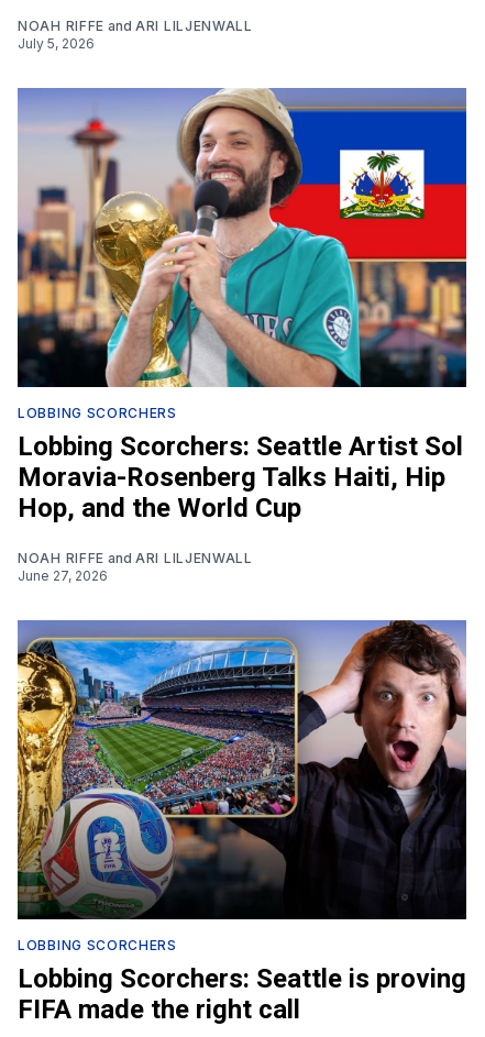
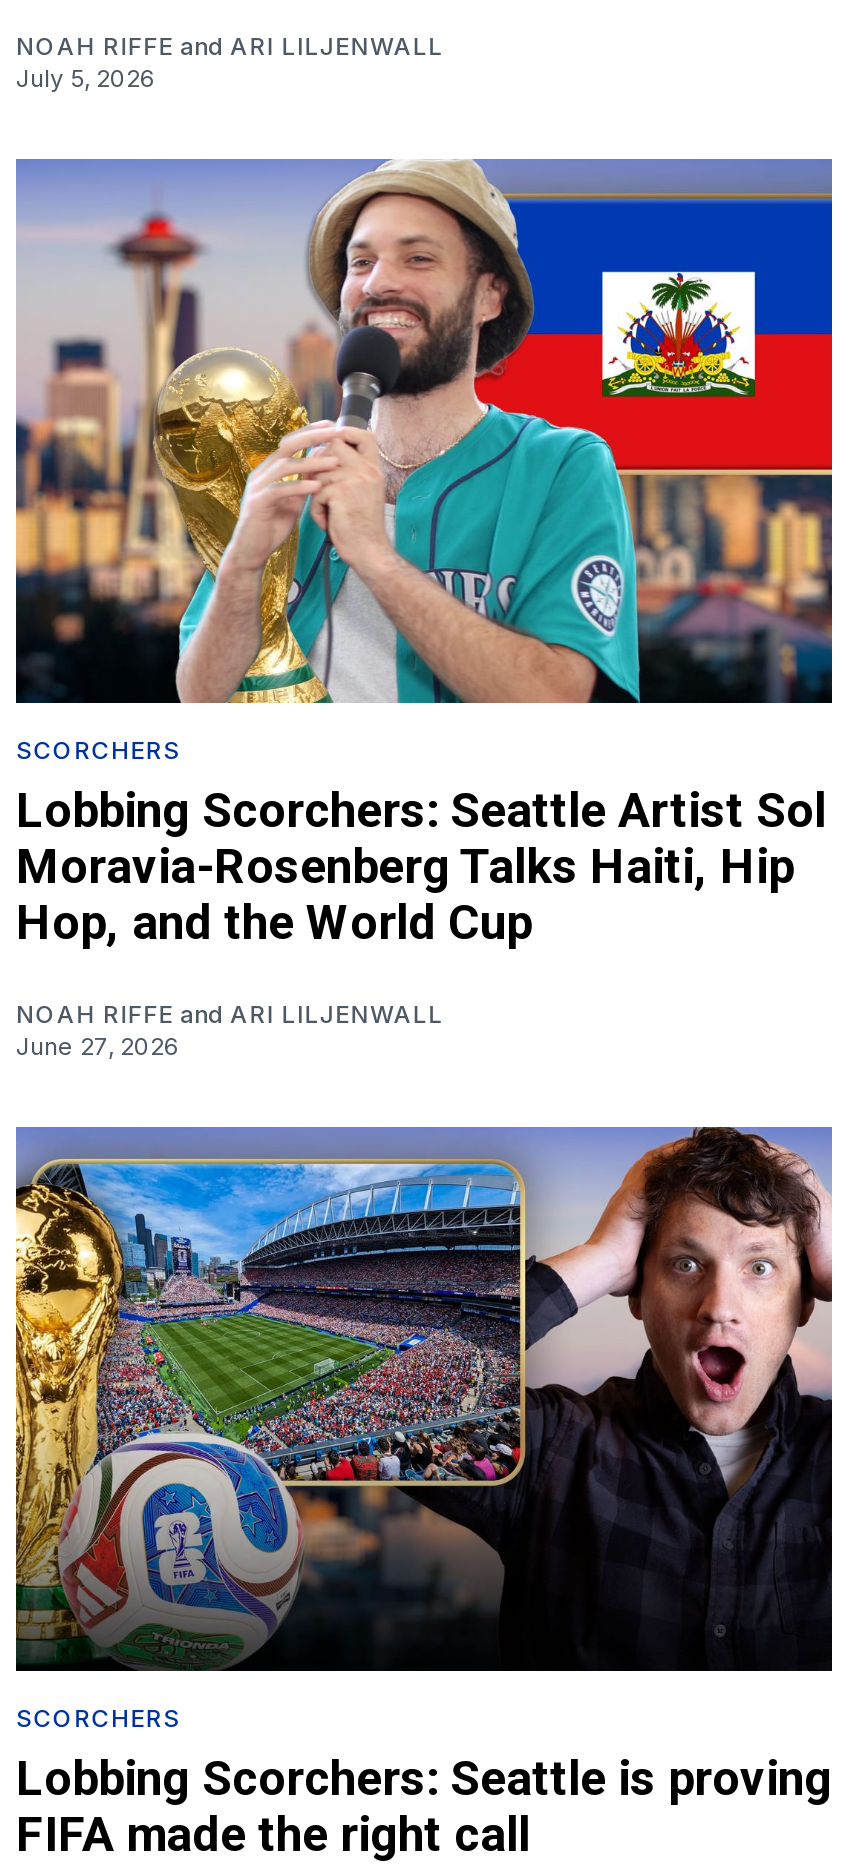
- LOBBING SCORCHERS
+ SCORCHERS

- LOBBING SCORCHERS
+ SCORCHERS
